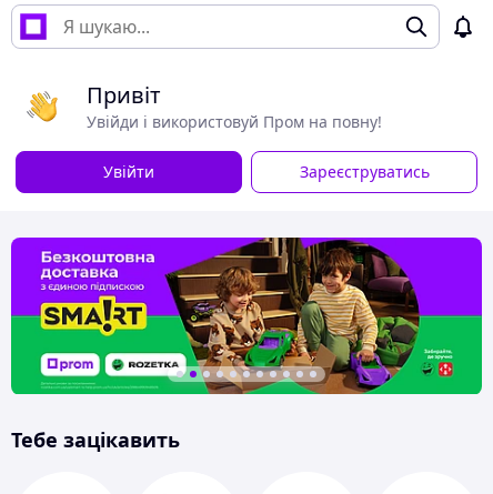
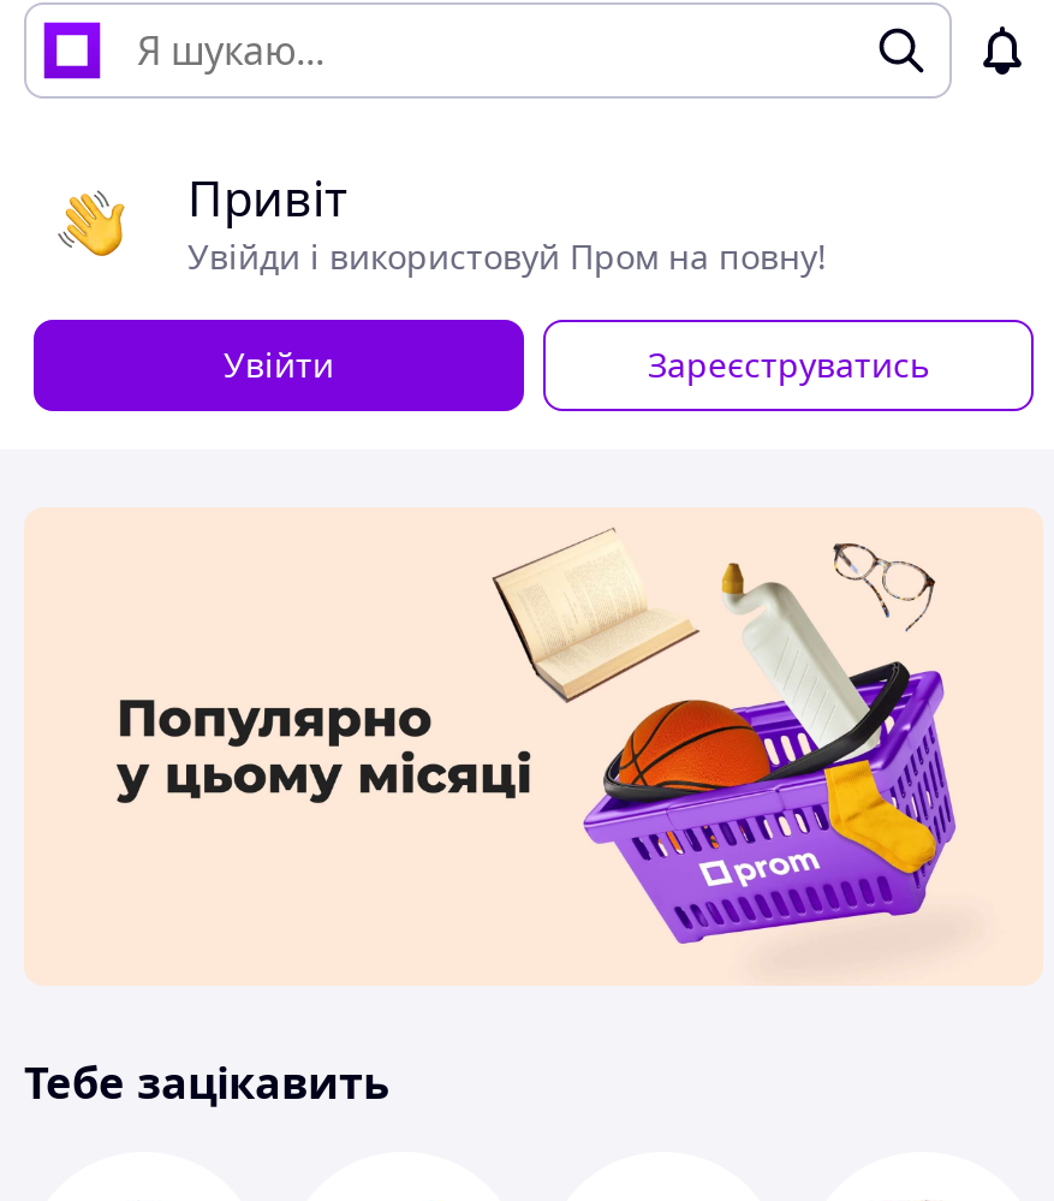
- [image]
+ [image]
